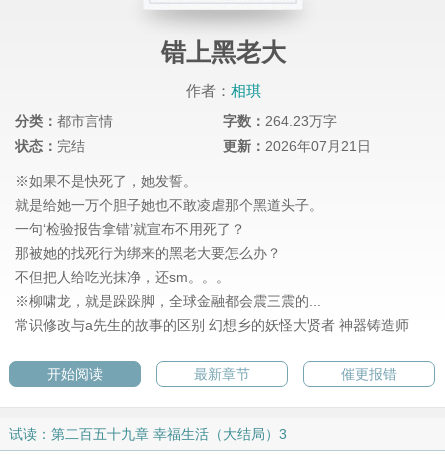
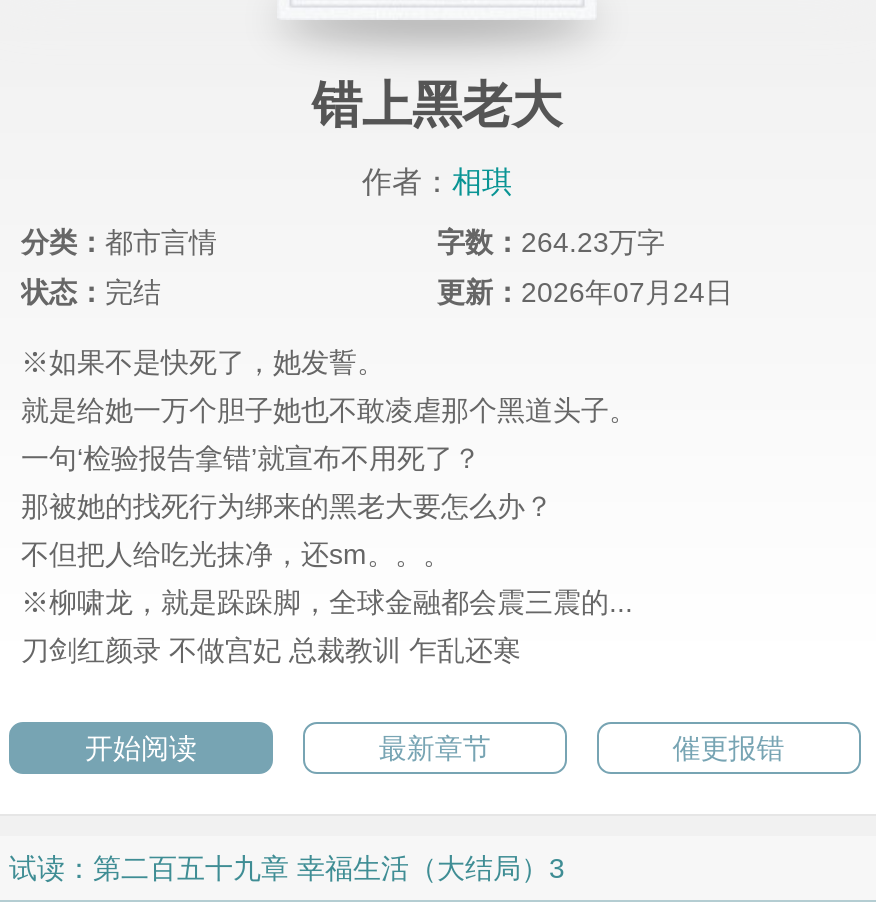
- 更新：2026年07月21日
+ 更新：2026年07月24日

- 常识修改与a先生的故事的区别 幻想乡的妖怪大贤者 神器铸造师
+ 刀剑红颜录 不做宫妃 总裁教训 乍乱还寒
